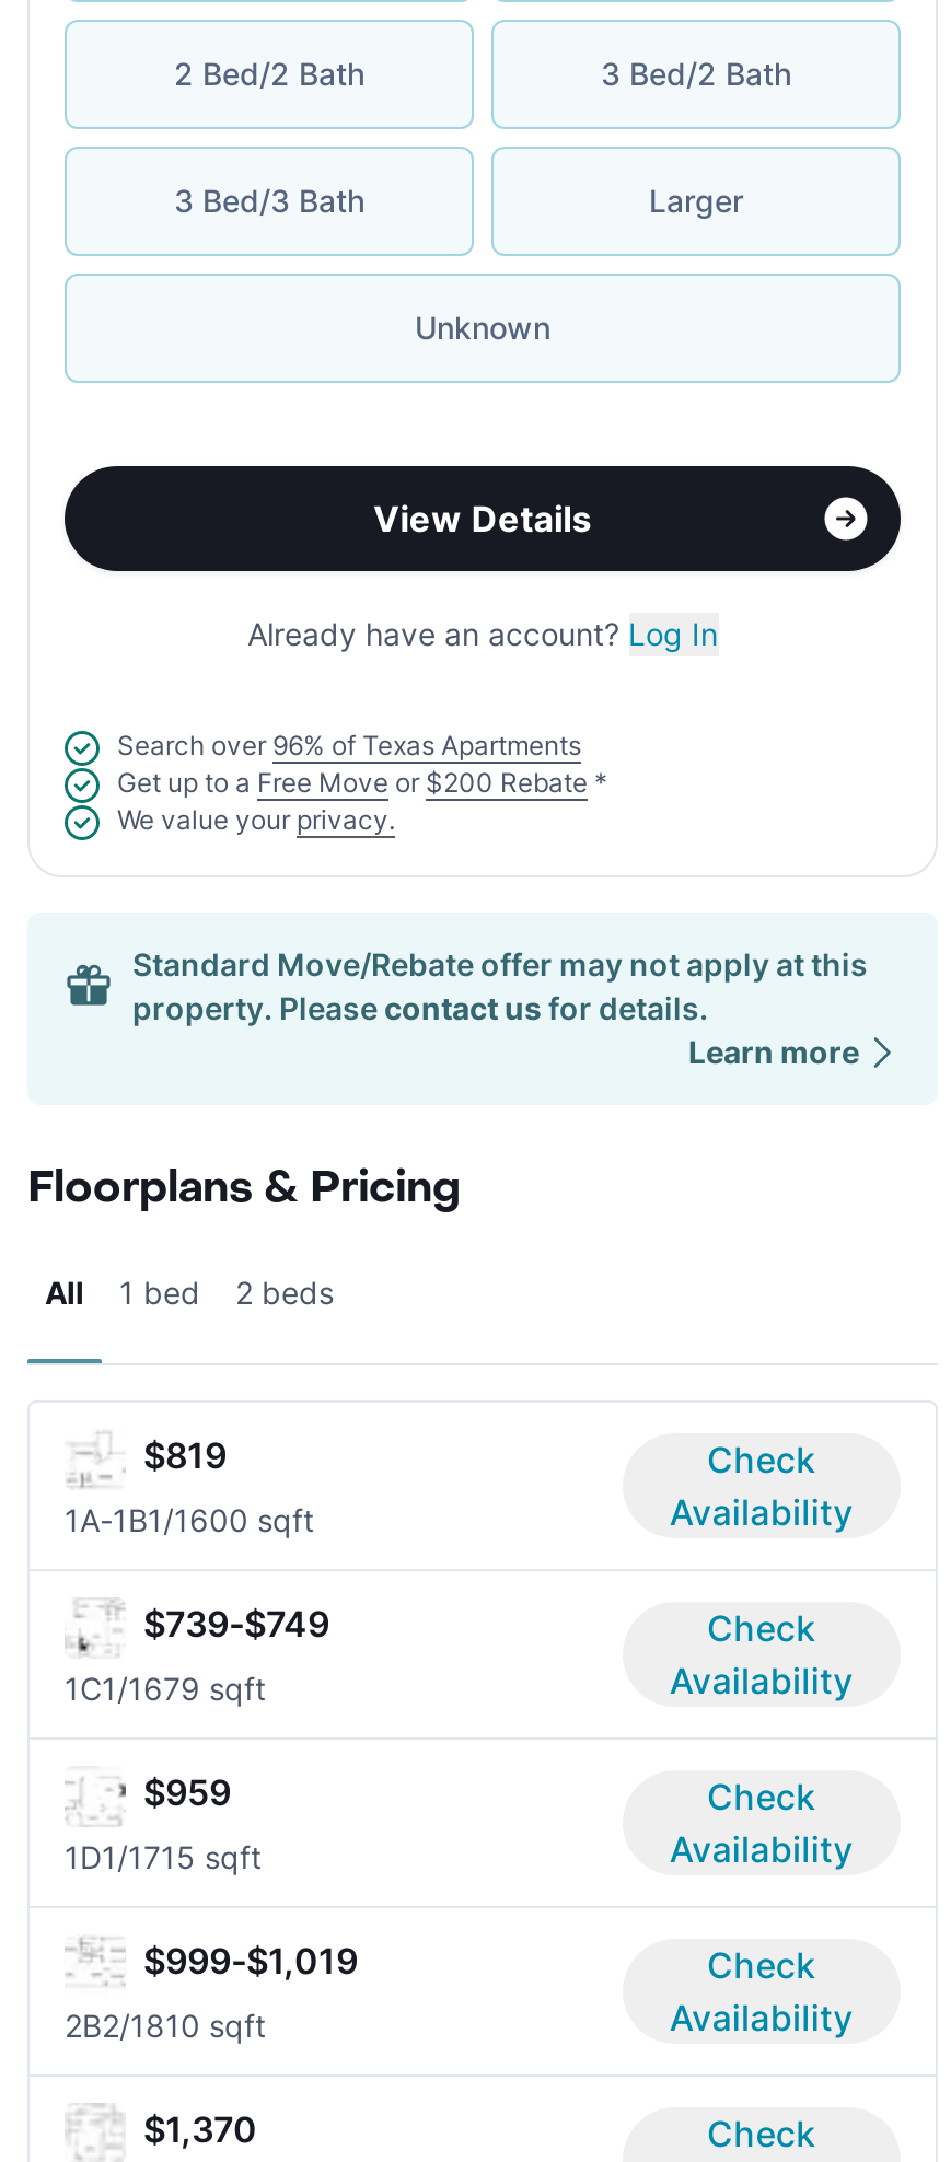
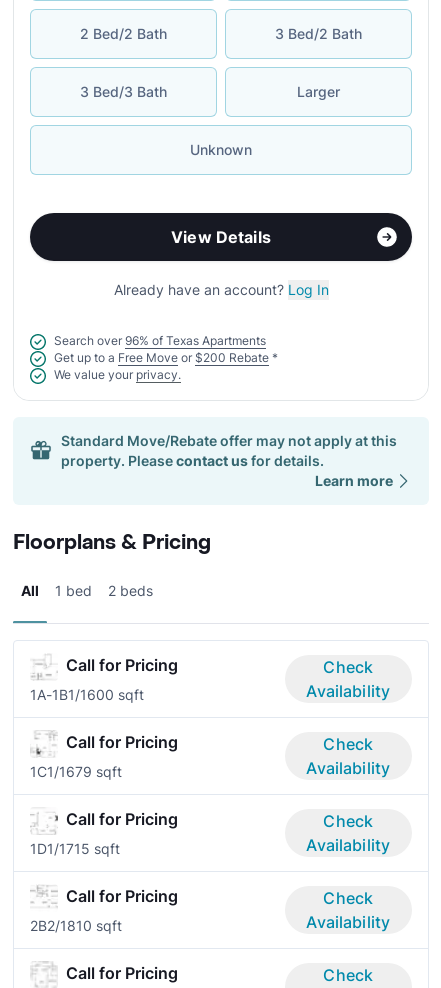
- $819
+ Call for Pricing

- $739-$749
+ Call for Pricing

- $959
+ Call for Pricing

- $999-$1,019
+ Call for Pricing

- $1,370
+ Call for Pricing
